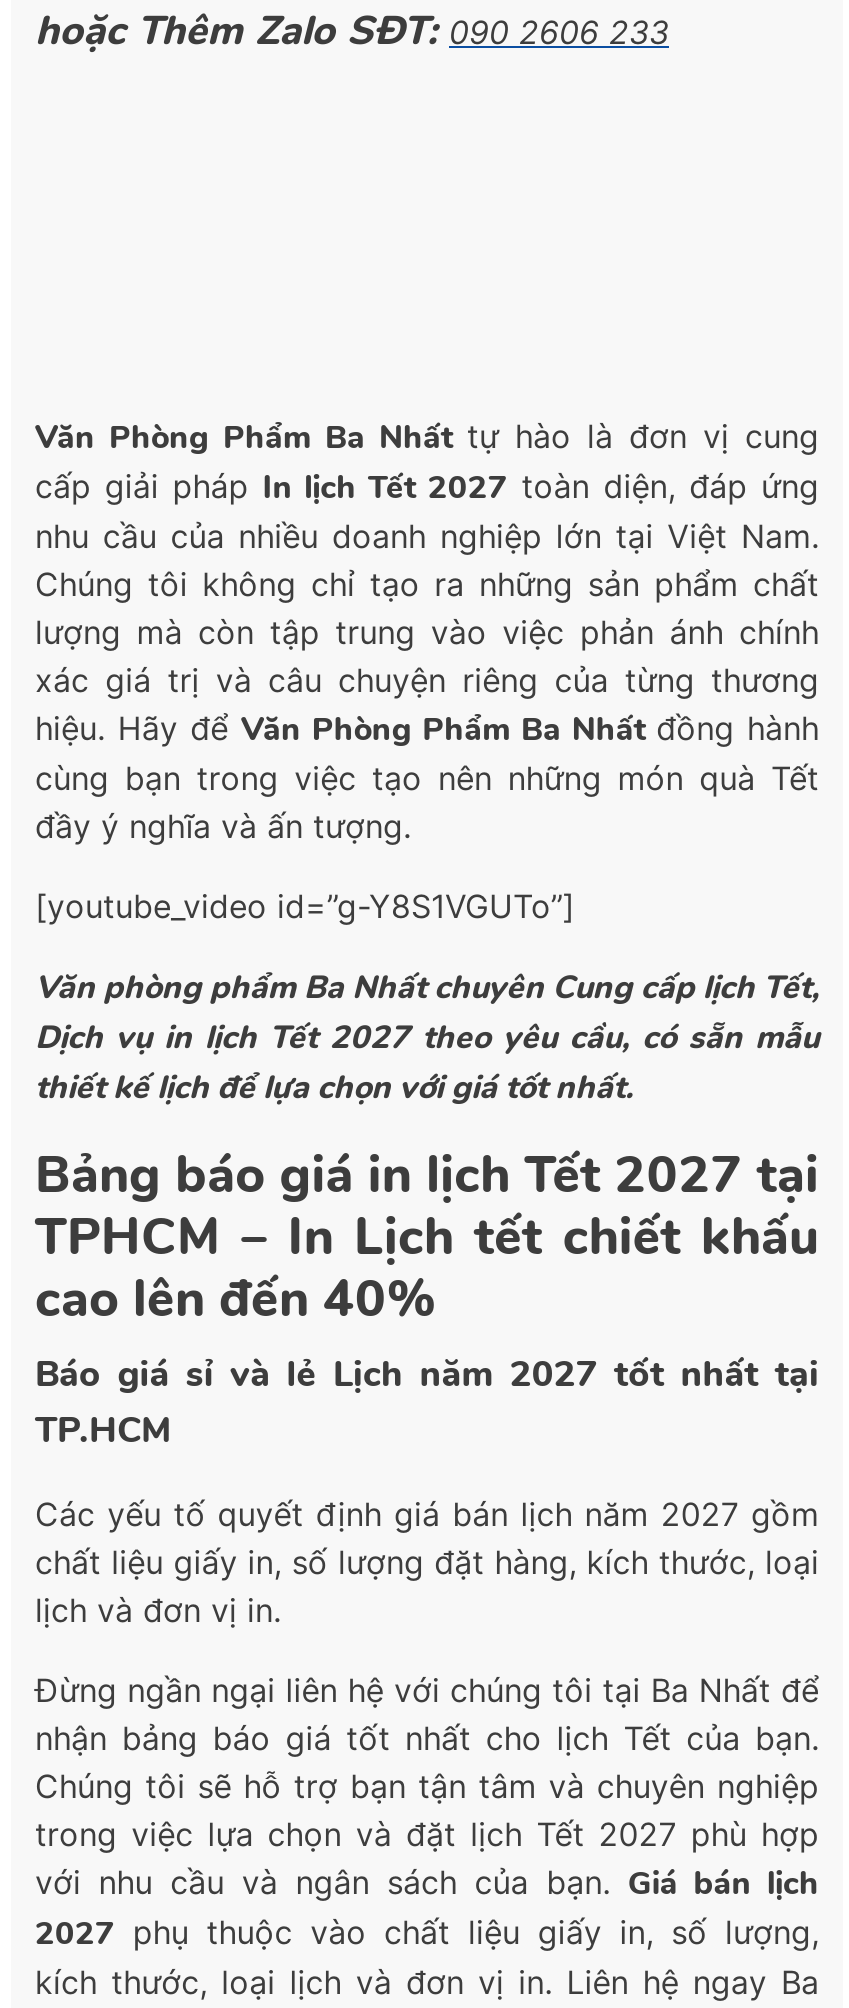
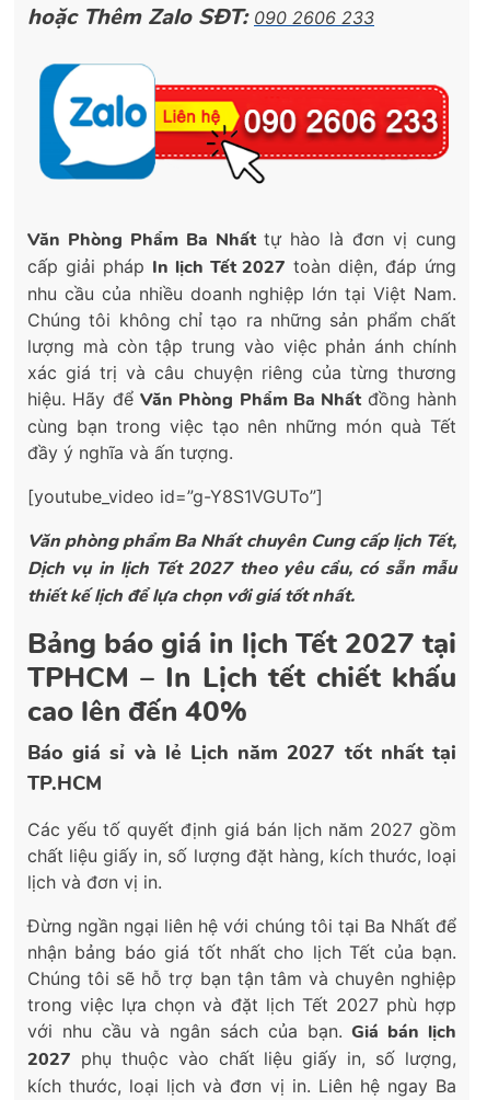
+ [image]
